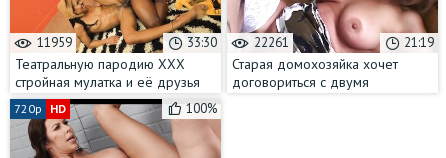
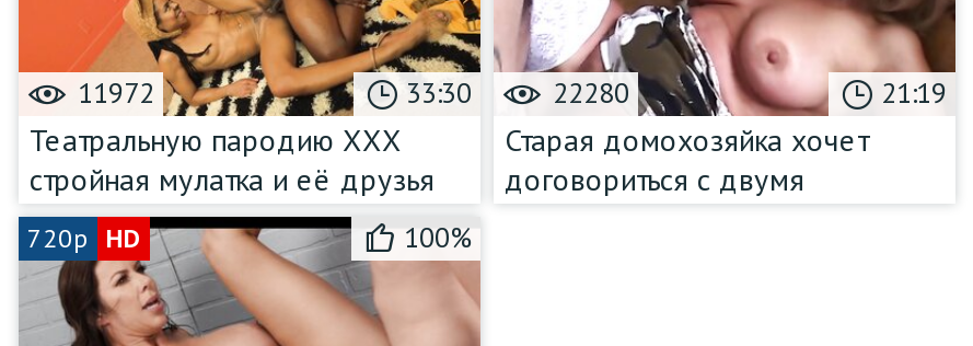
- 11959
+ 11972

- 33:30 22261
+ 33:30 22280
